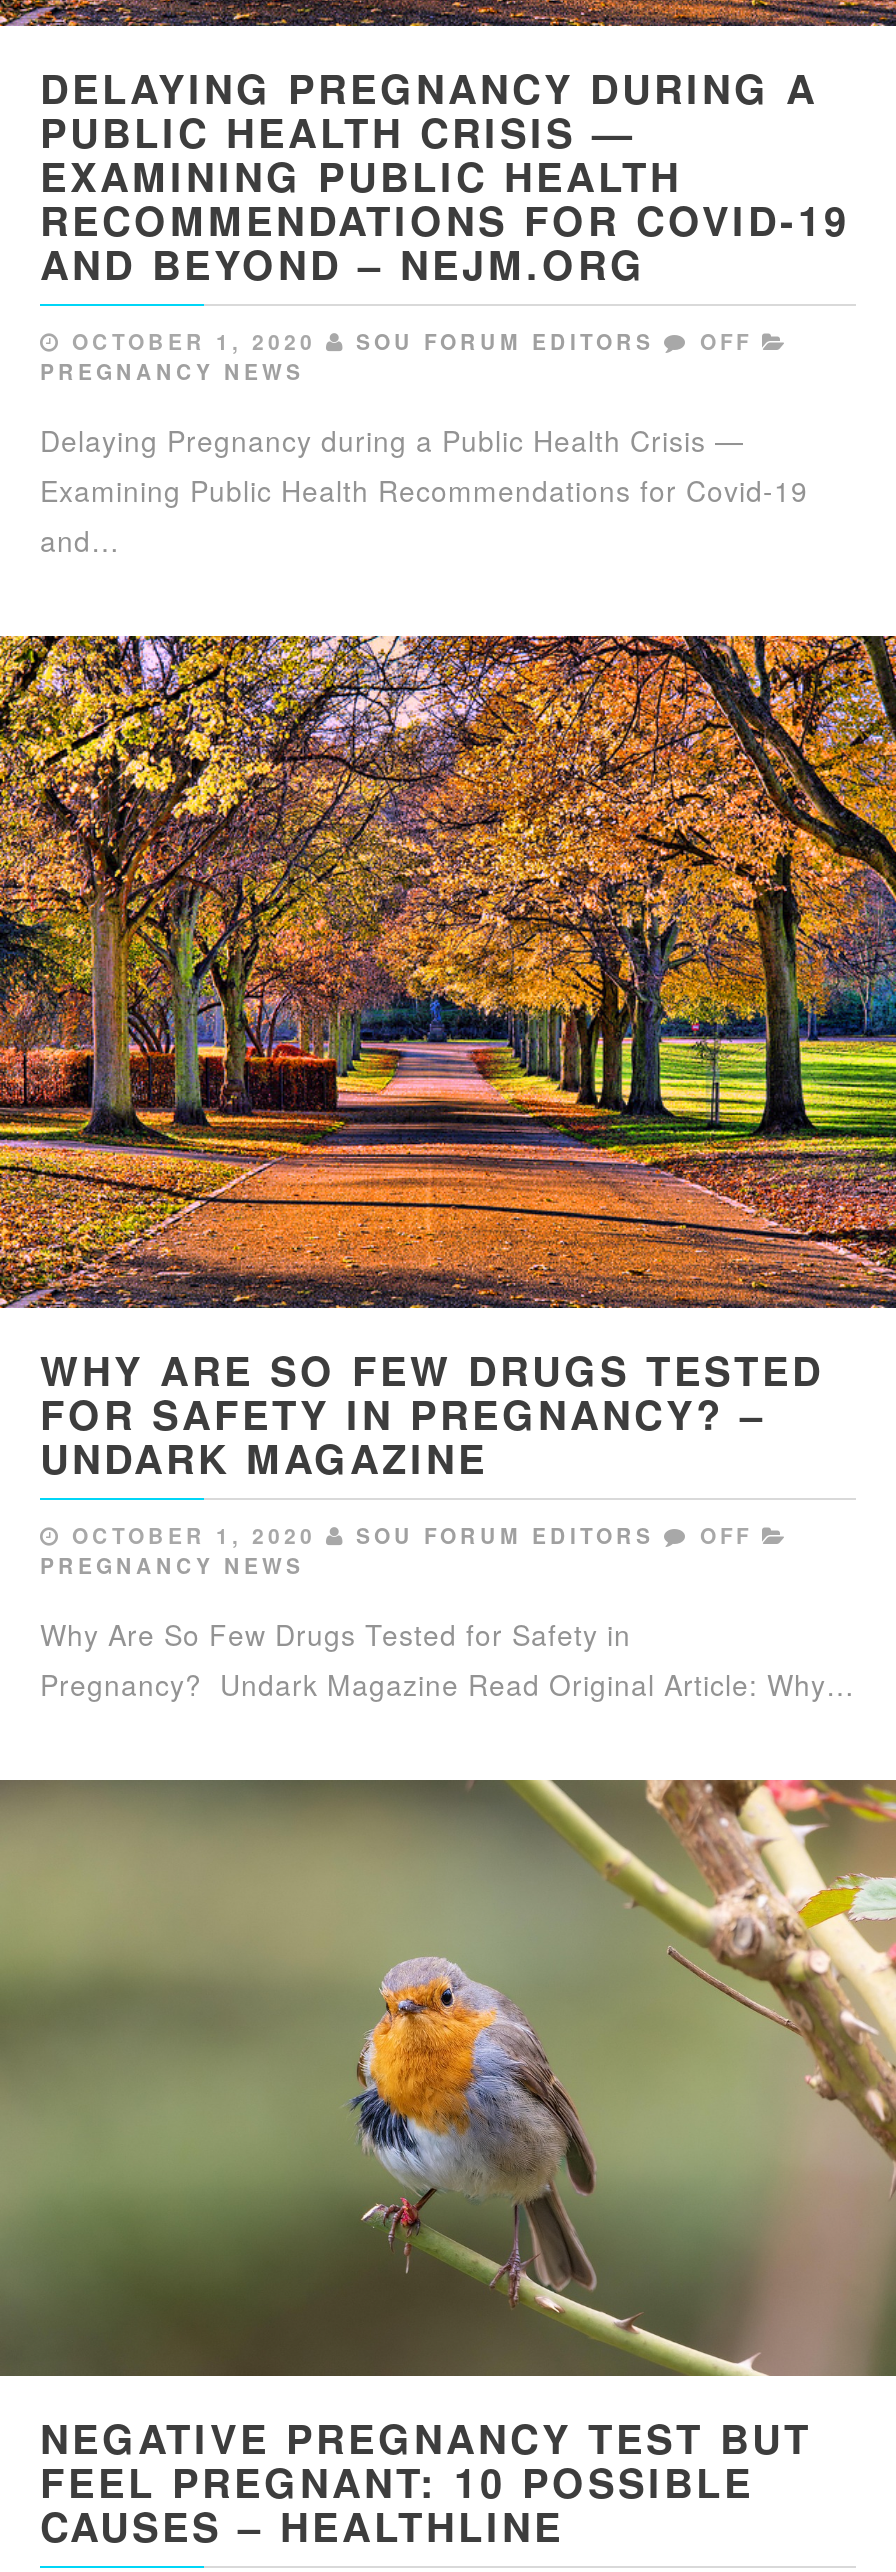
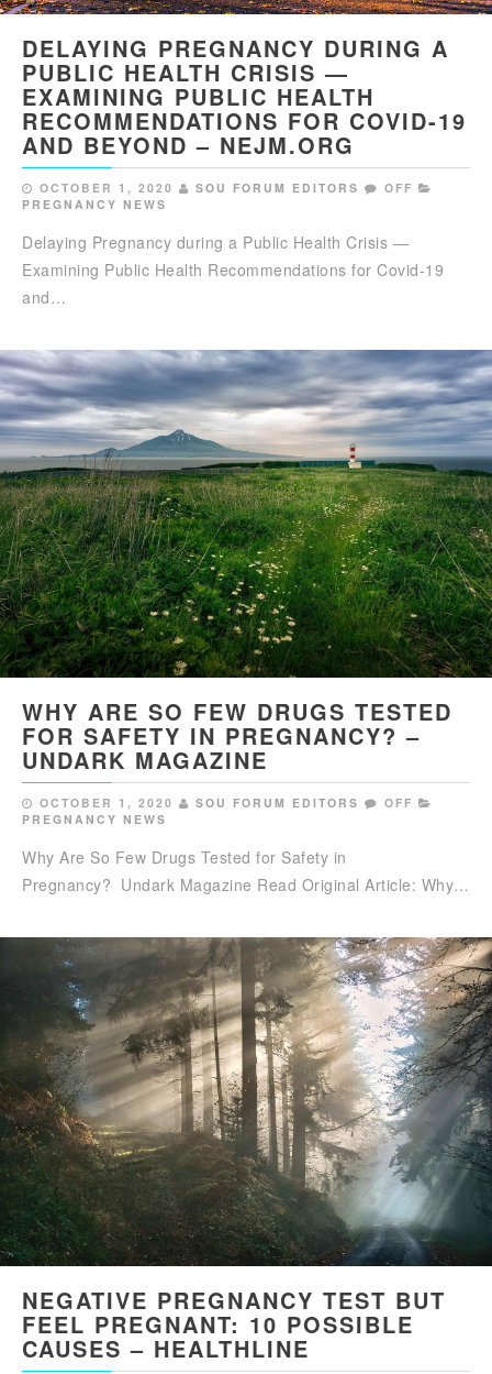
- [image]
+ [image]

- [image]
+ [image]
